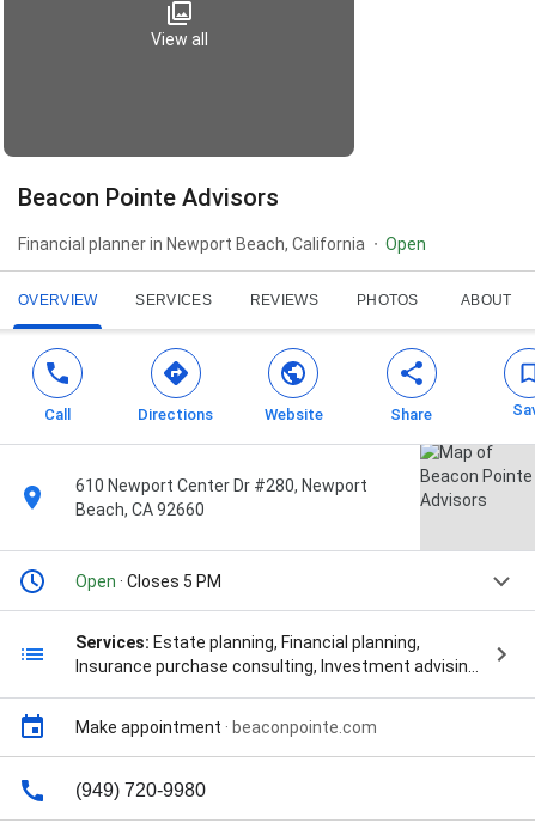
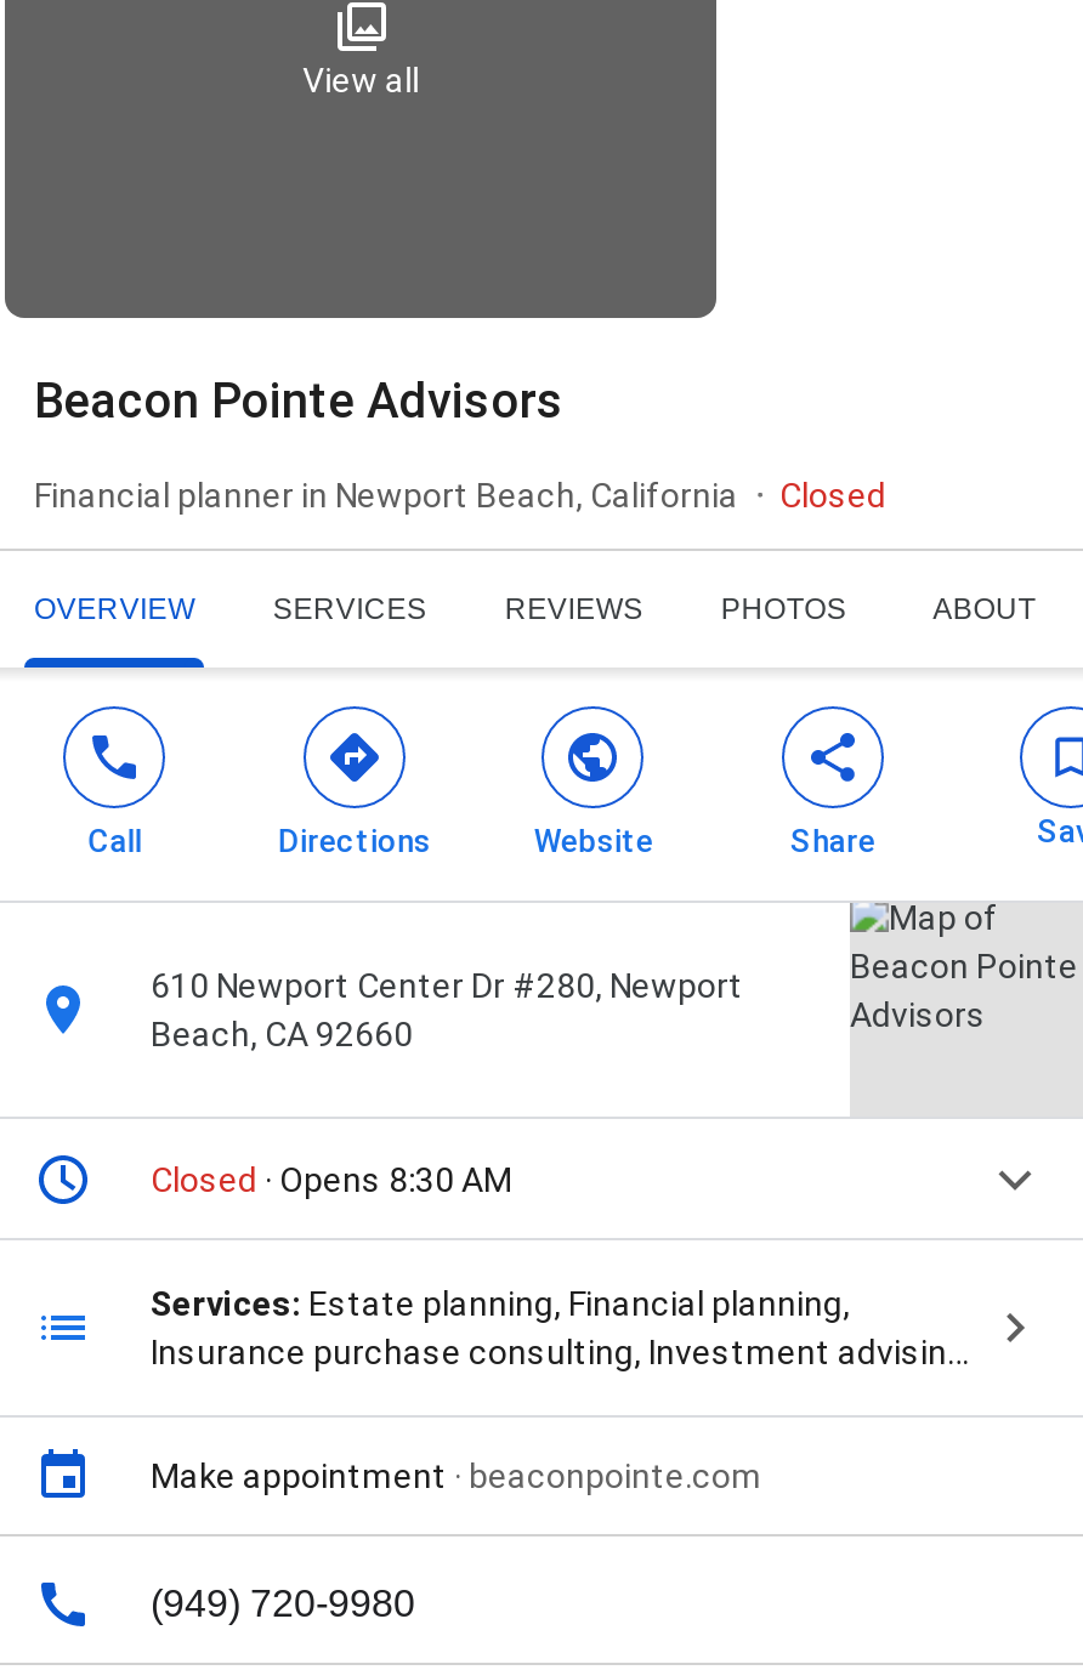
- Open
+ Closed

- Open · Closes 5 PM
+ Closed · Opens 8:30 AM
